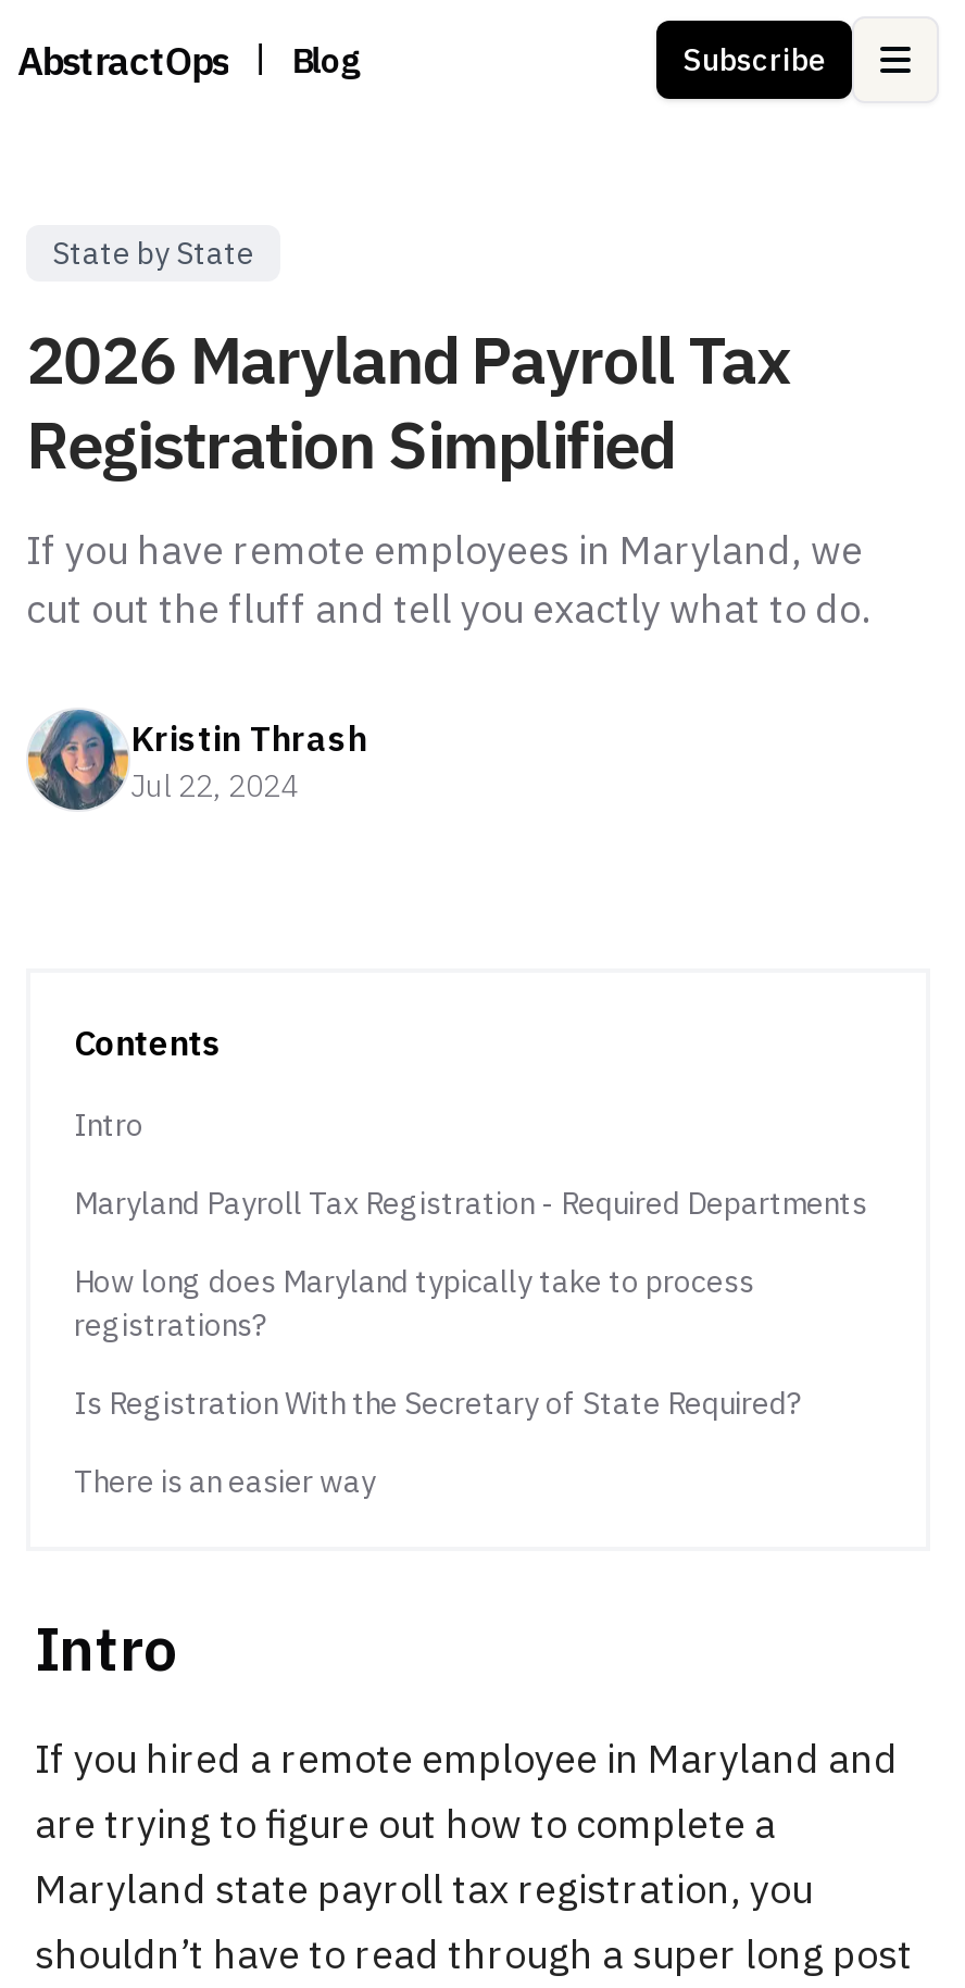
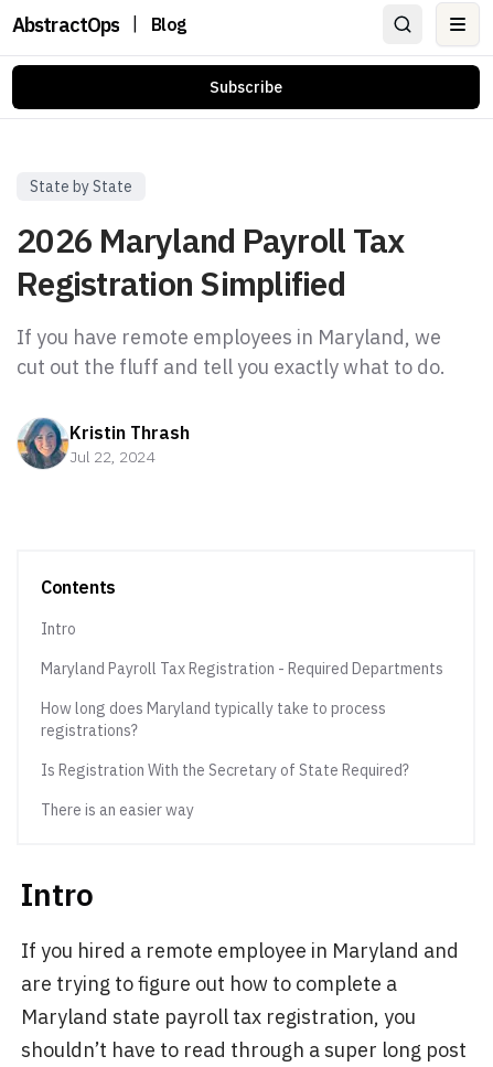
moved down: Subscribe
